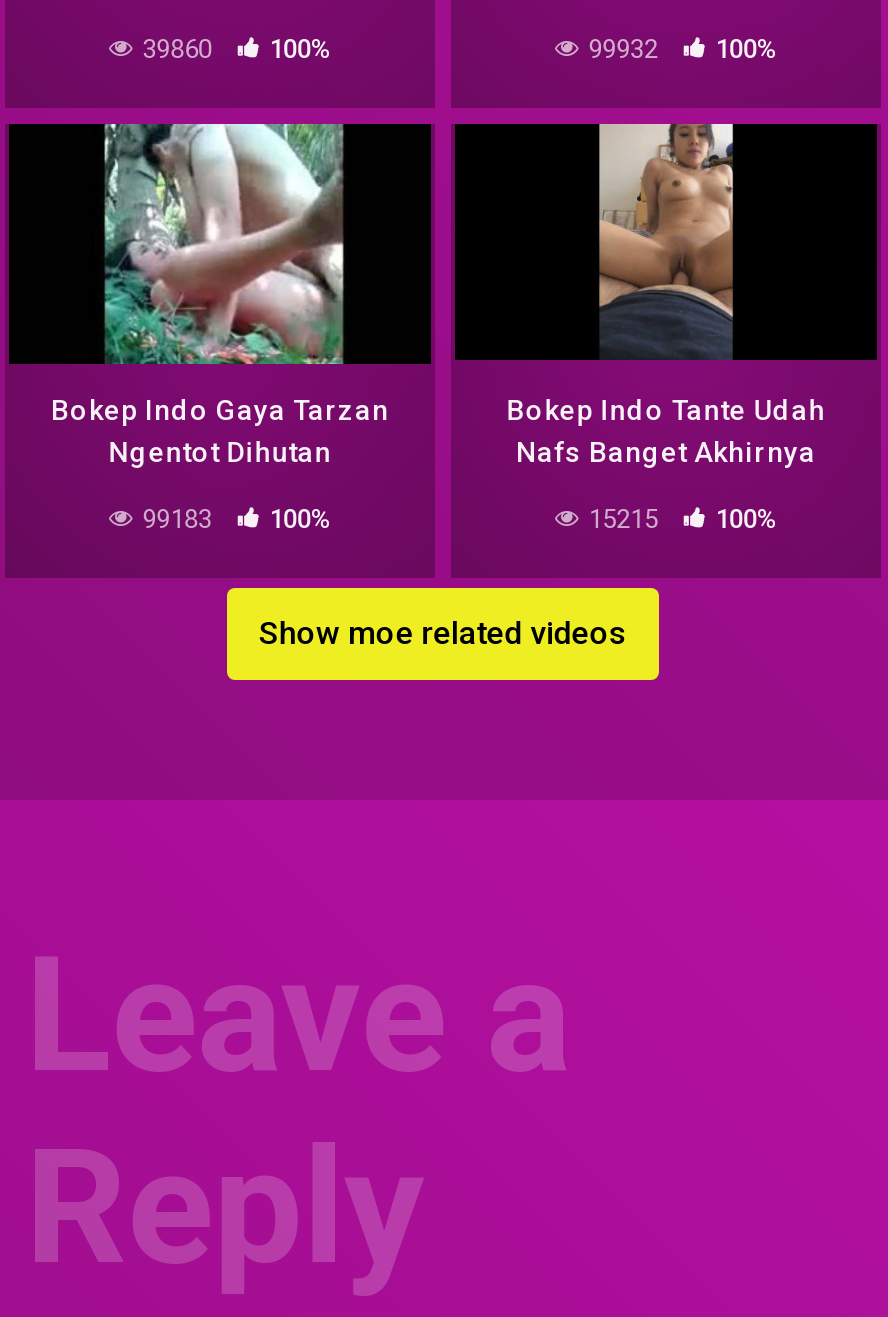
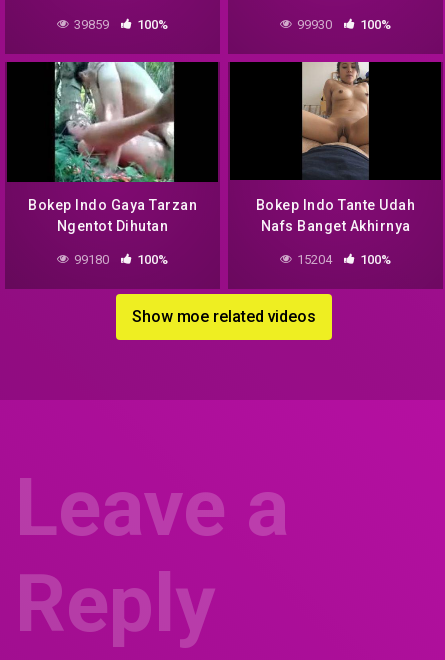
- 39860 100%
+ 39859 100%

- 99932 100%
+ 99930 100%

- 99183 100%
+ 99180 100%

- 15215 100%
+ 15204 100%
